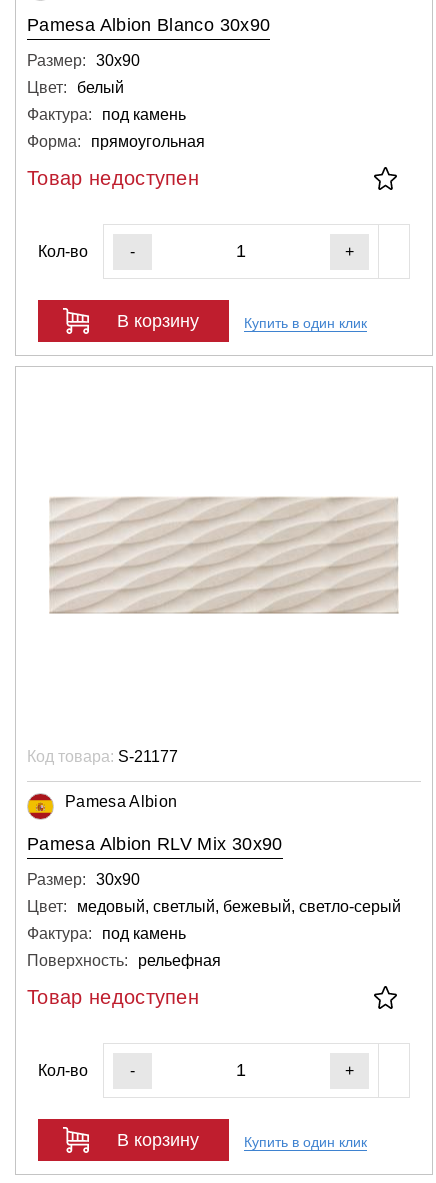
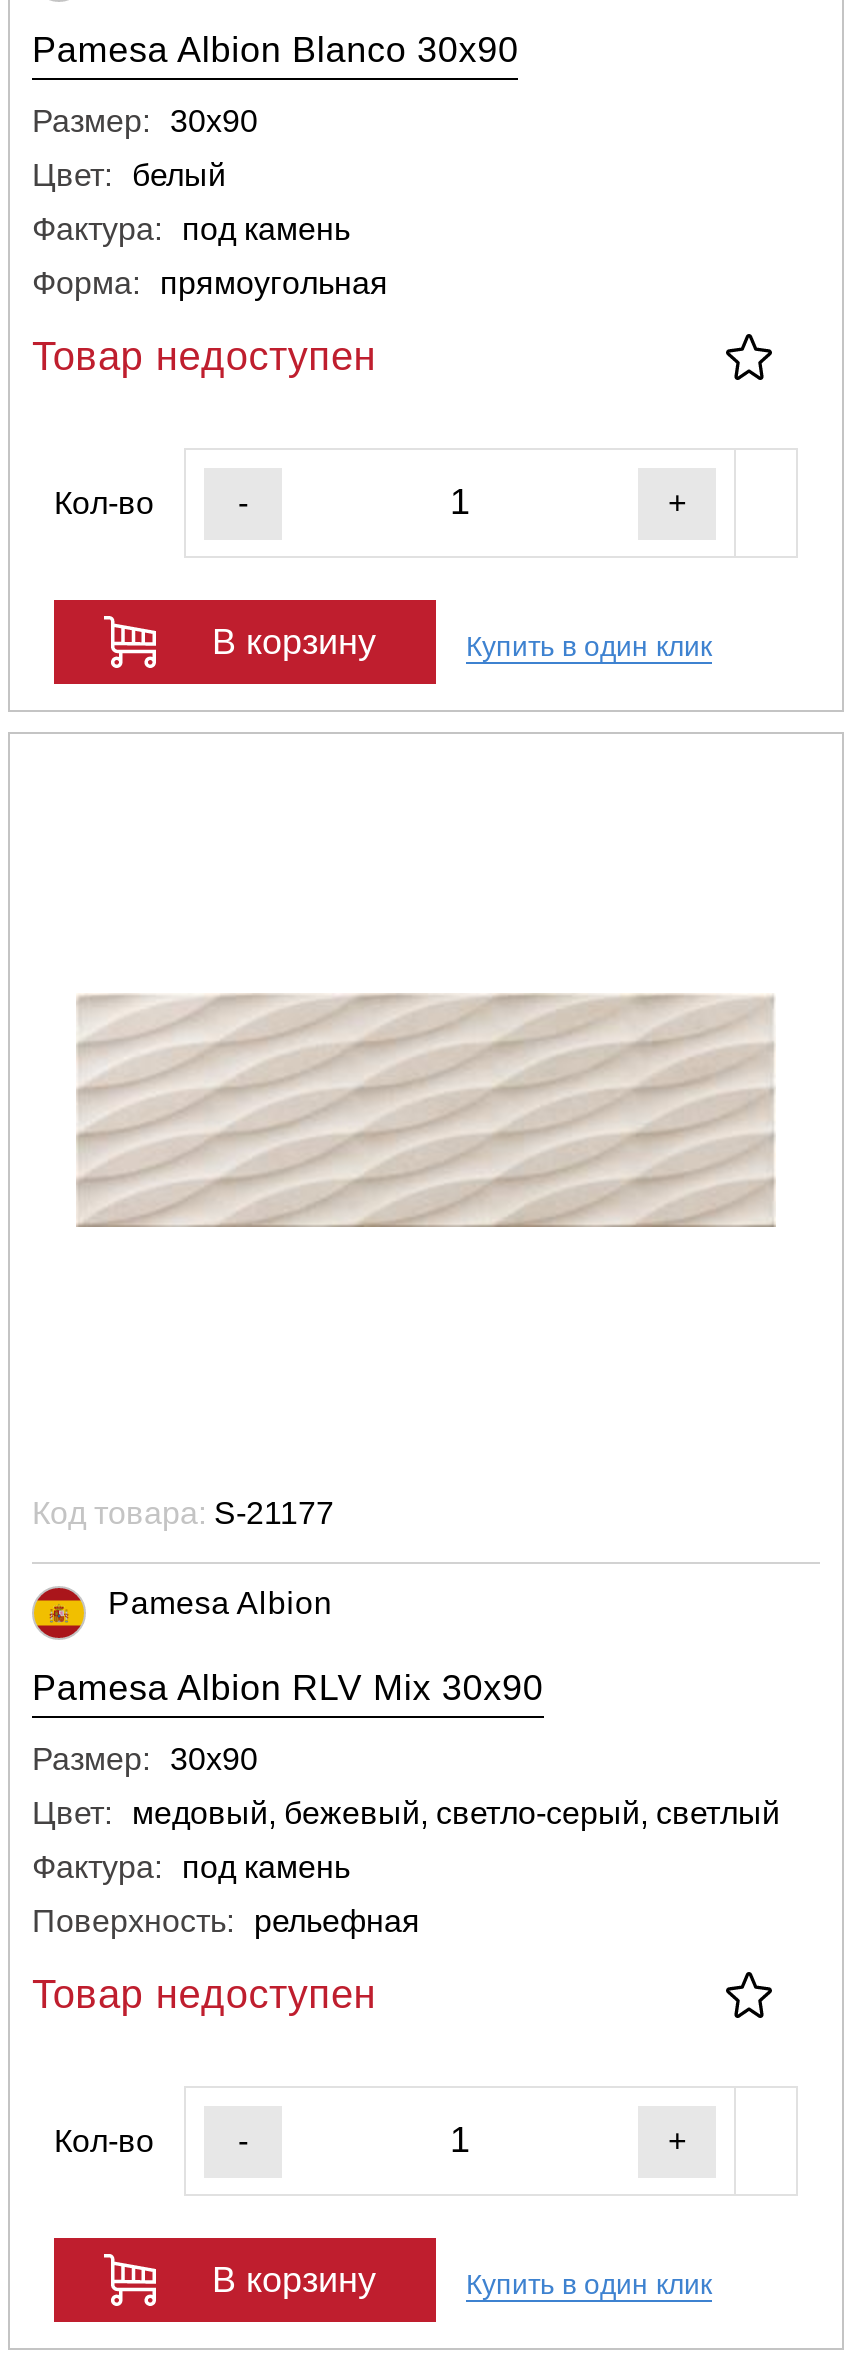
- Цвет: медовый, светлый, бежевый, светло-серый
+ Цвет: медовый, бежевый, светло-серый, светлый
